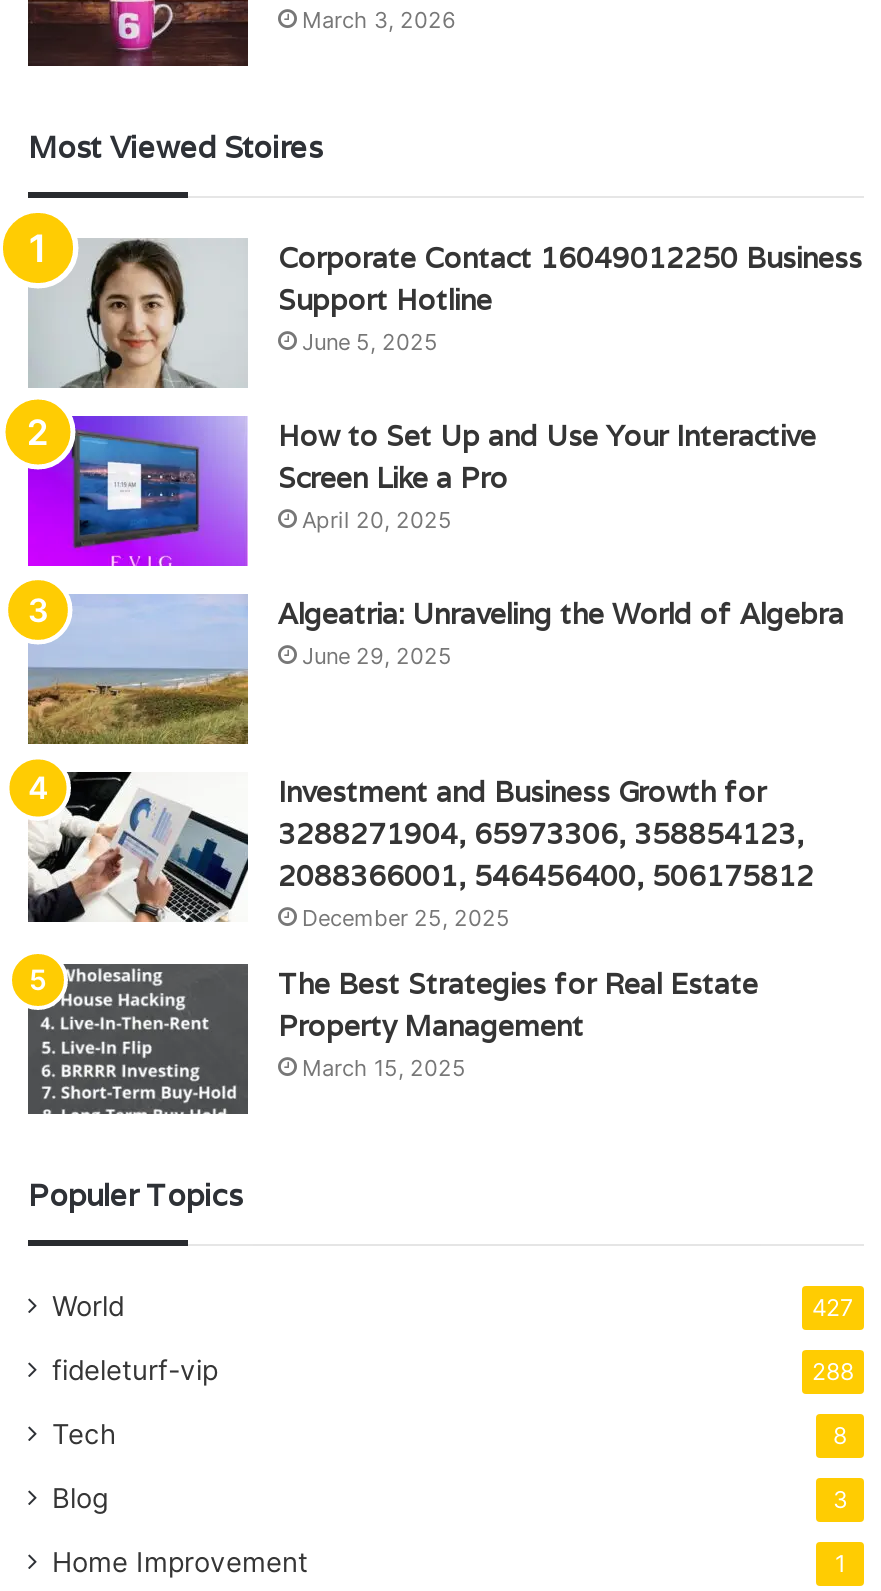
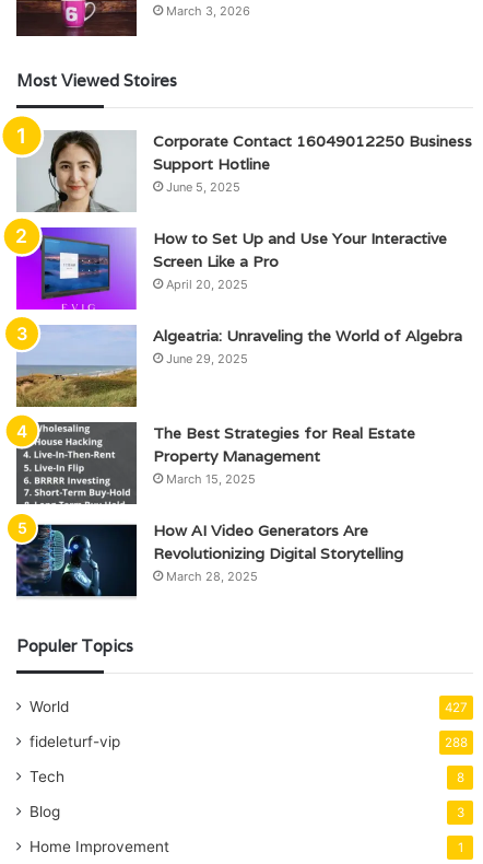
- [image]
- Investment and Business Growth for
- 3288271904, 65973306, 358854123,
- 2088366001, 546456400, 506175812
- December 25, 2025

moved up: [image] | The Best Strategies for Real Estate | Property Management | March 15, 2025

+ [image]
+ How AI Video Generators Are
+ Revolutionizing Digital Storytelling
+ March 28, 2025
